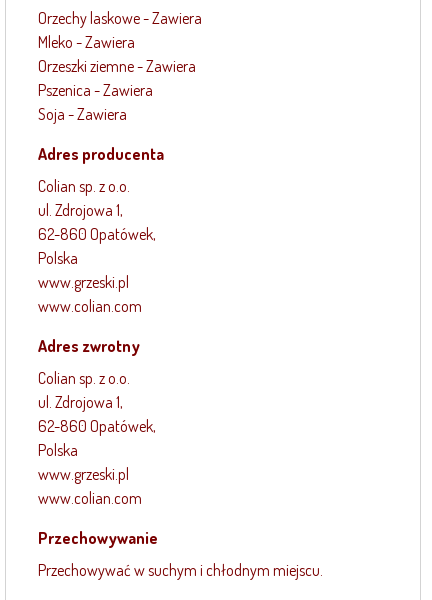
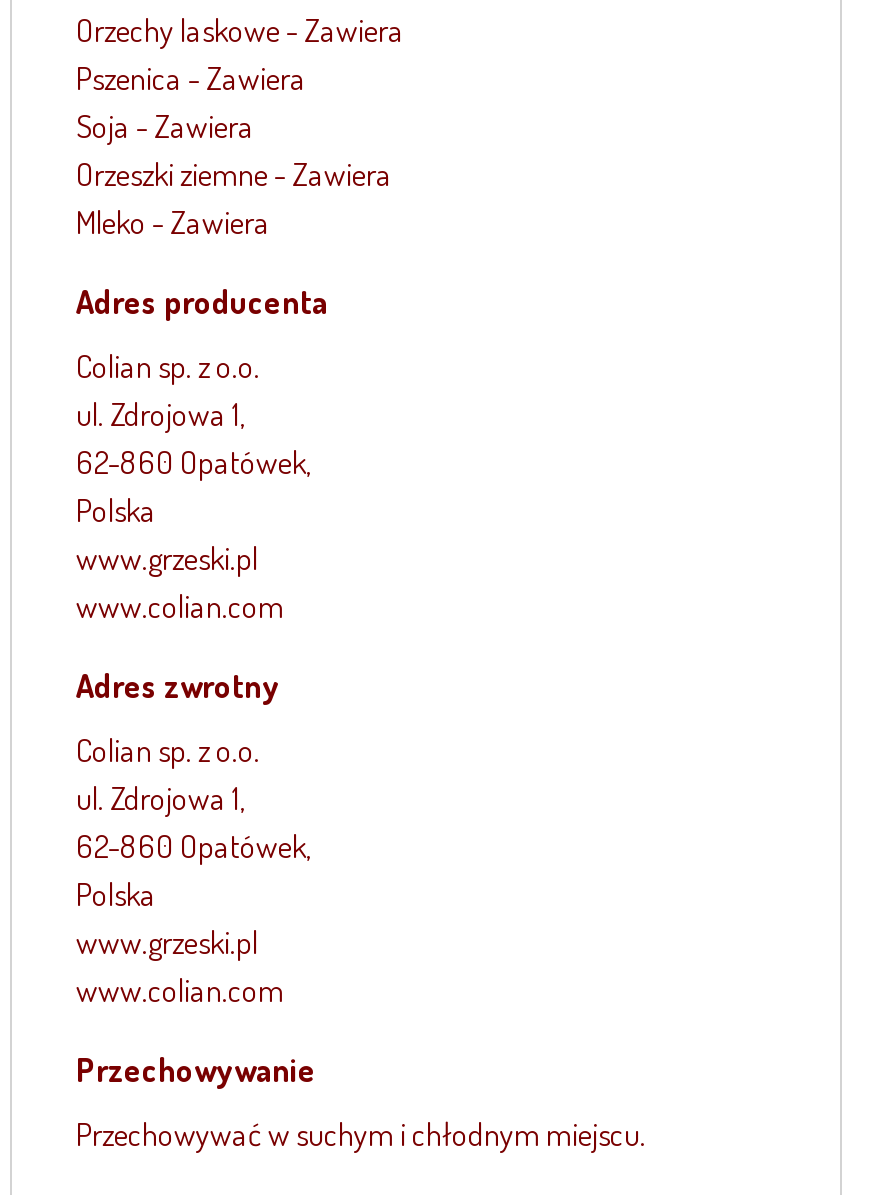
moved down: Mleko - Zawiera | Orzeszki ziemne - Zawiera

moved up: Pszenica - Zawiera | Soja - Zawiera
